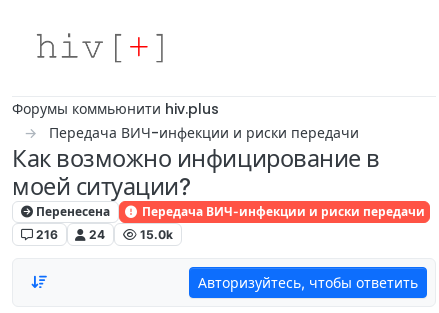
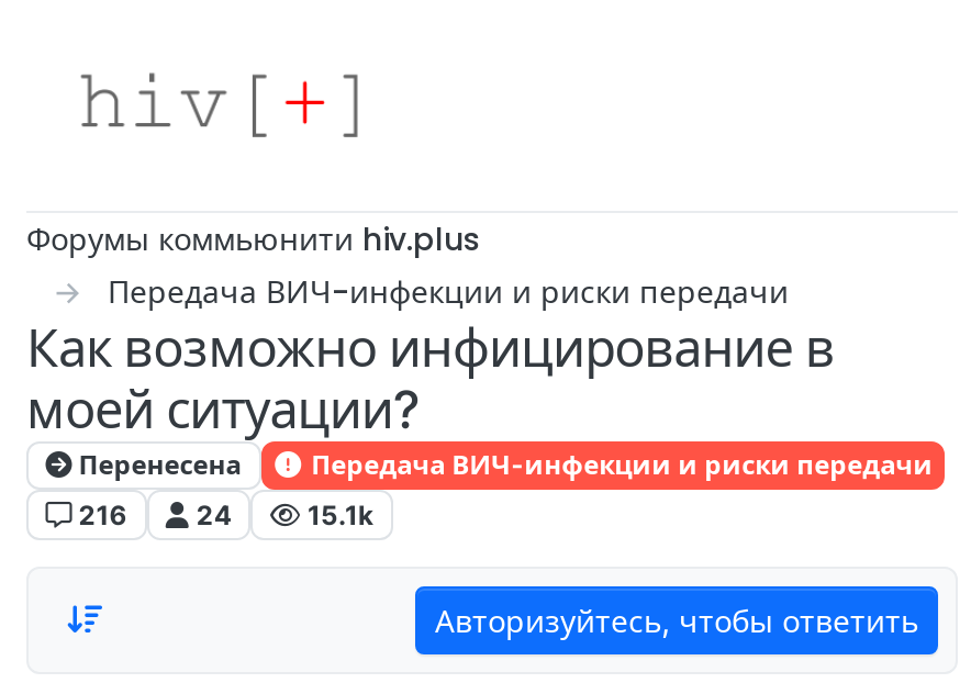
- 15.0k
+ 15.1k
